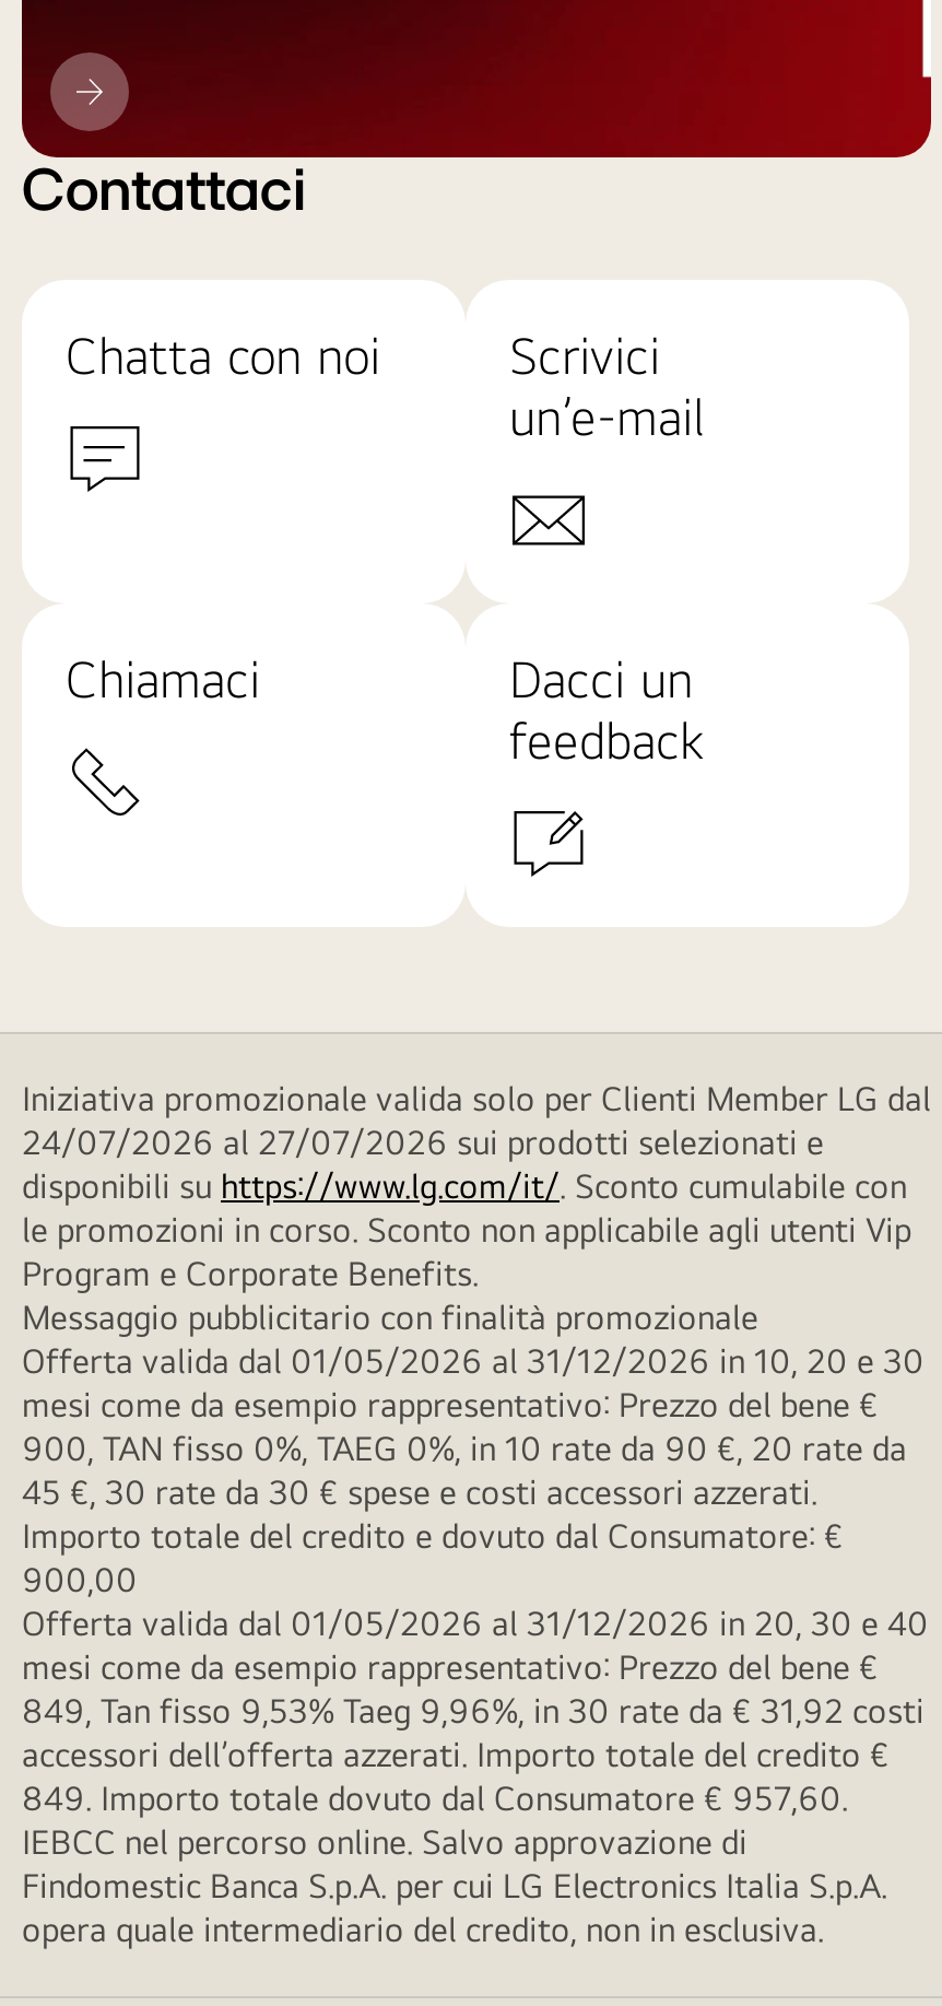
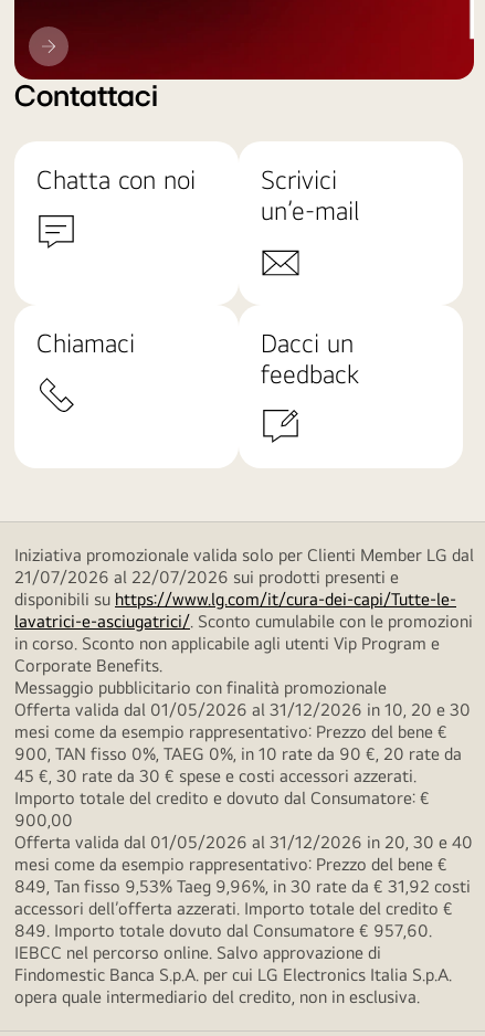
- 24/07/2026 al 27/07/2026 sui prodotti selezionati e
- disponibili su https://www.lg.com/it/. Sconto cumulabile con
- le promozioni in corso. Sconto non applicabile agli utenti Vip
- Program e Corporate Benefits.
+ 21/07/2026 al 22/07/2026 sui prodotti presenti e
+ disponibili su https://www.lg.com/it/cura-dei-capi/Tutte-le-
+ lavatrici-e-asciugatrici/. Sconto cumulabile con le promozioni
+ in corso. Sconto non applicabile agli utenti Vip Program e
+ Corporate Benefits.
